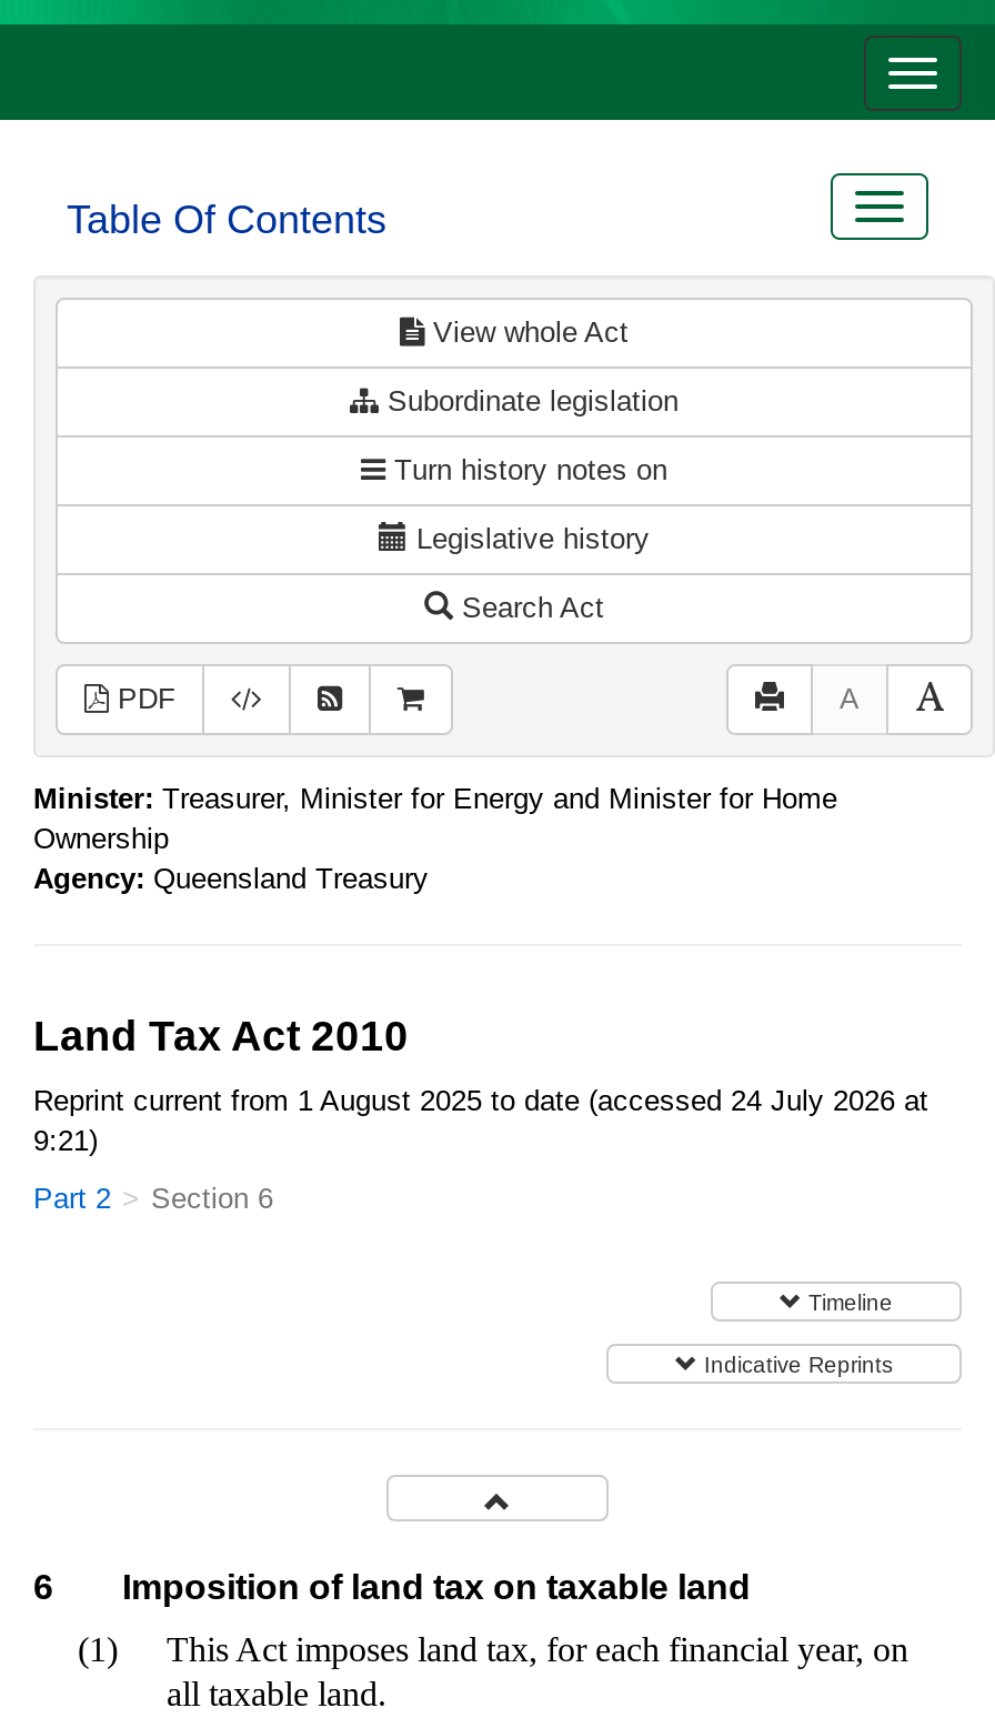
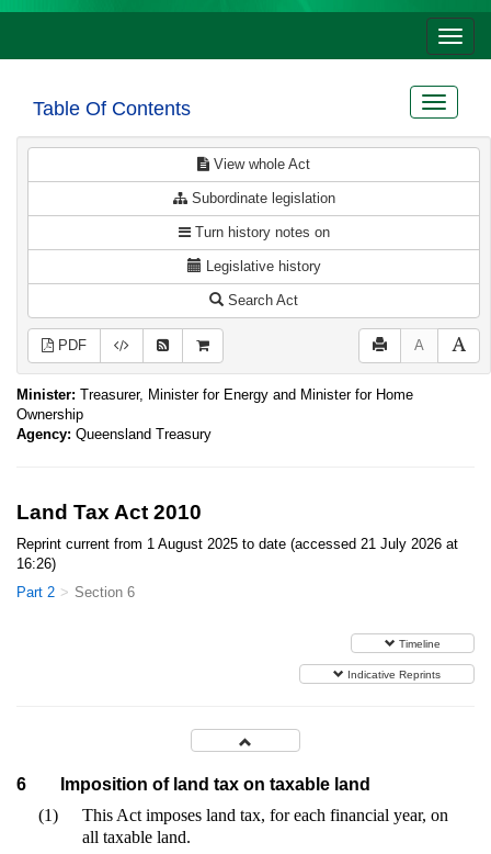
- Reprint current from 1 August 2025 to date (accessed 24 July 2026 at
+ Reprint current from 1 August 2025 to date (accessed 21 July 2026 at

- 9:21)
+ 16:26)
